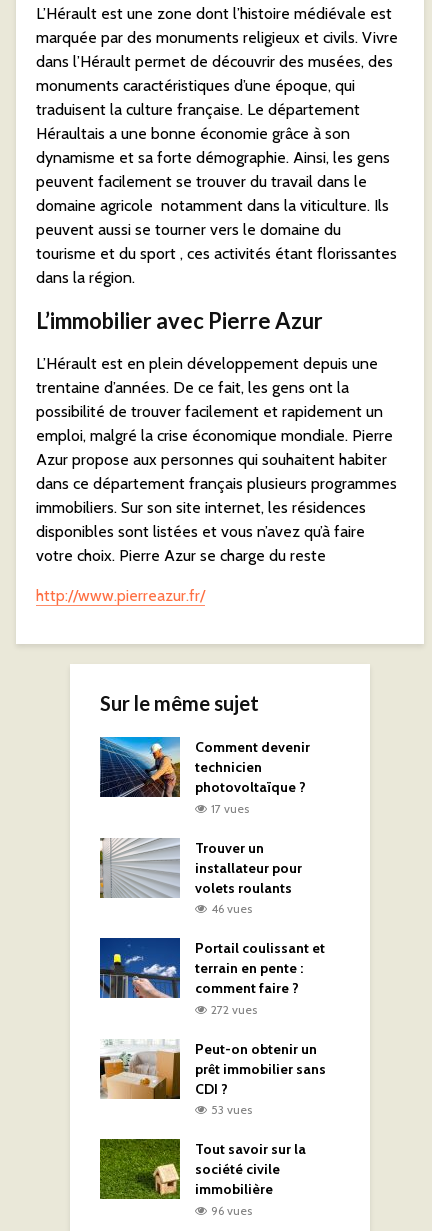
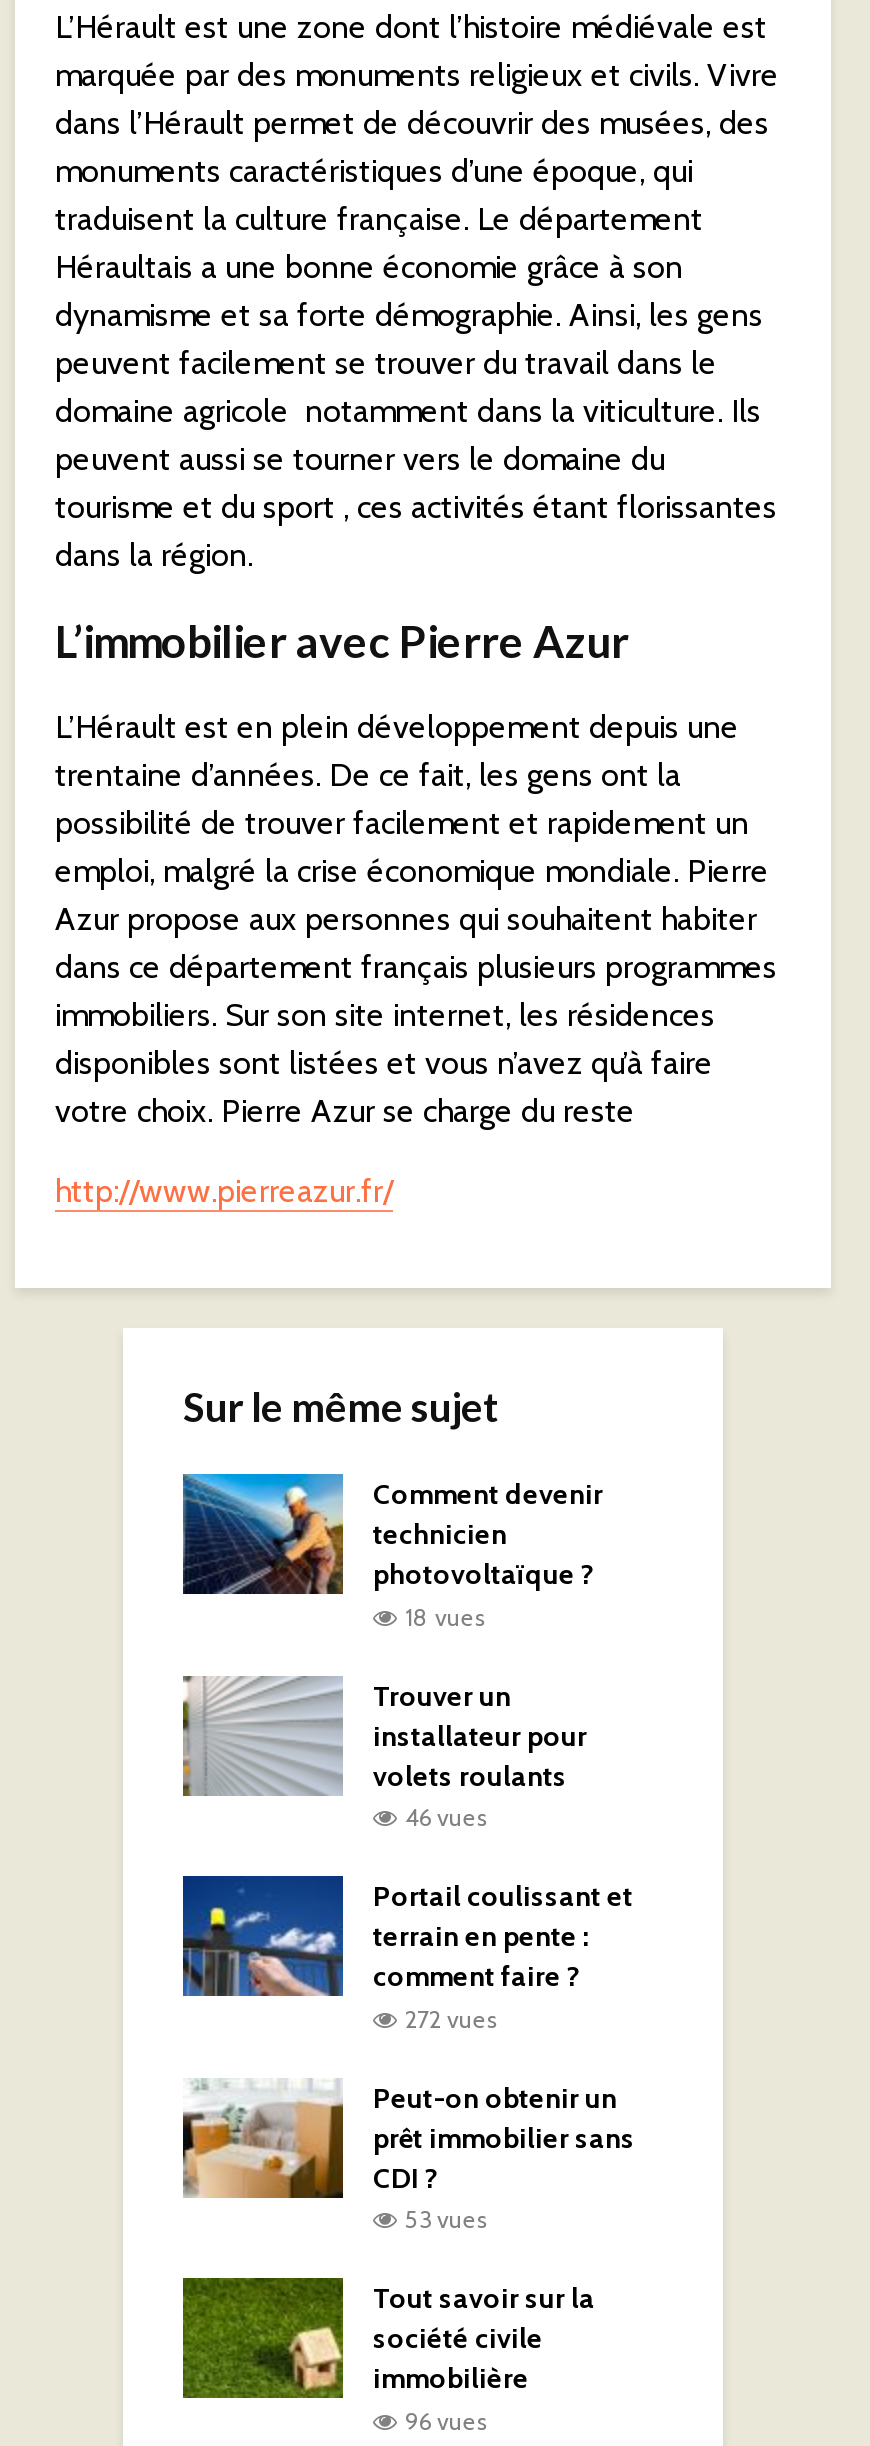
- 17 vues
+ 18 vues
